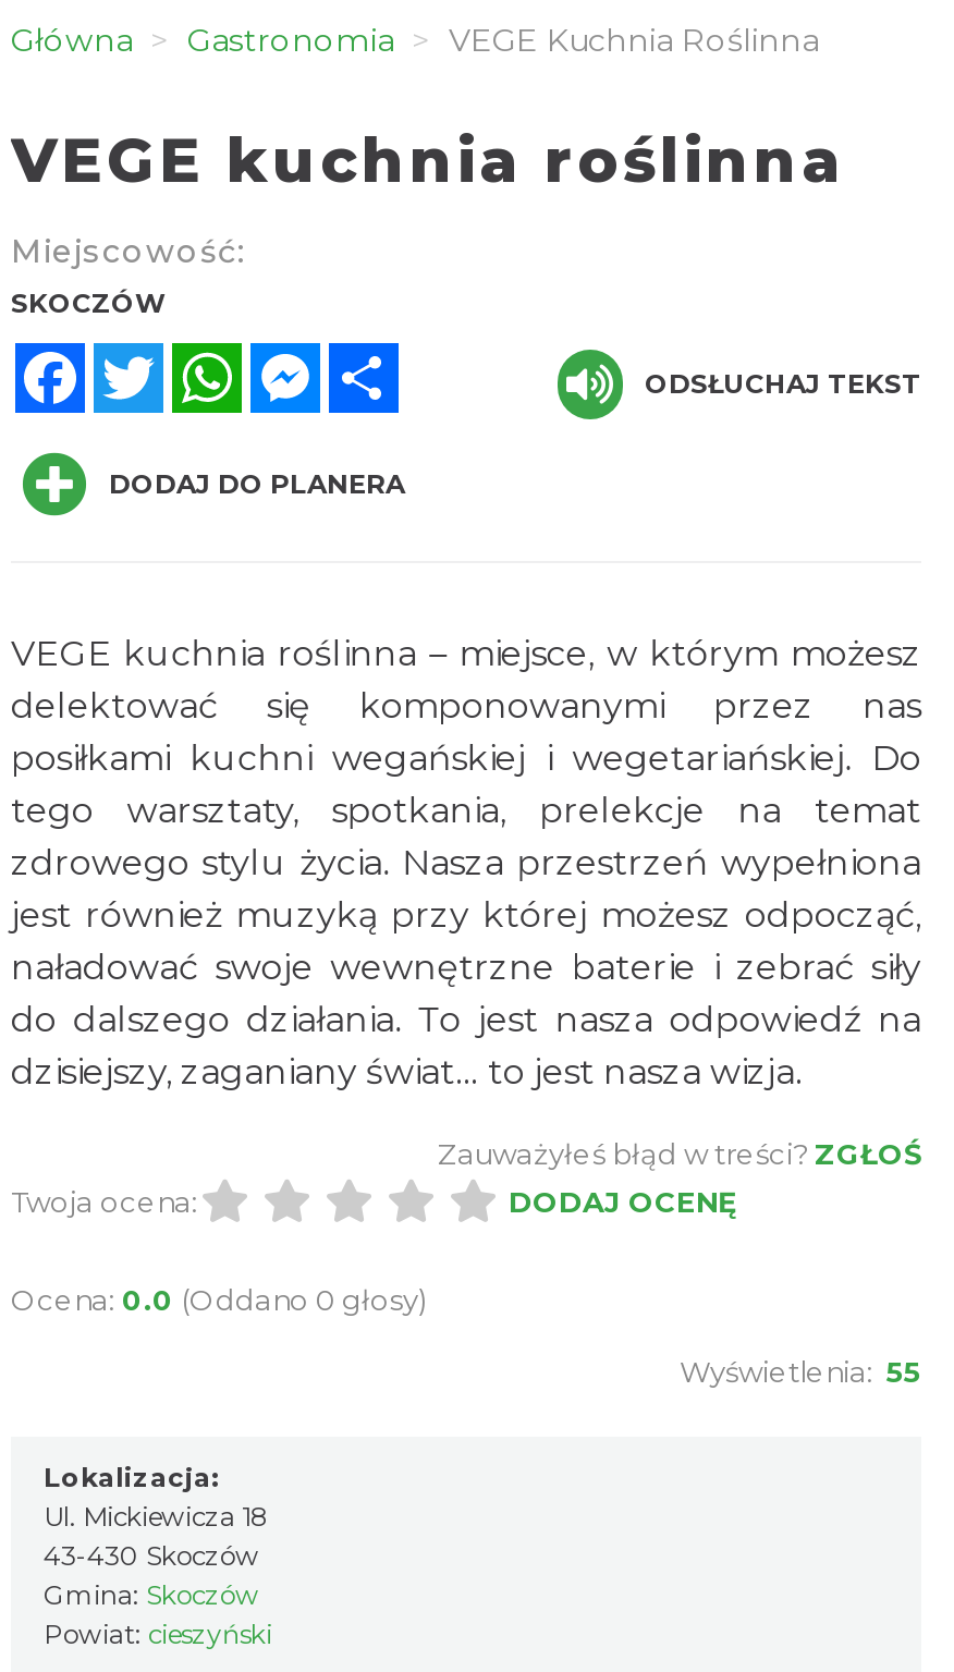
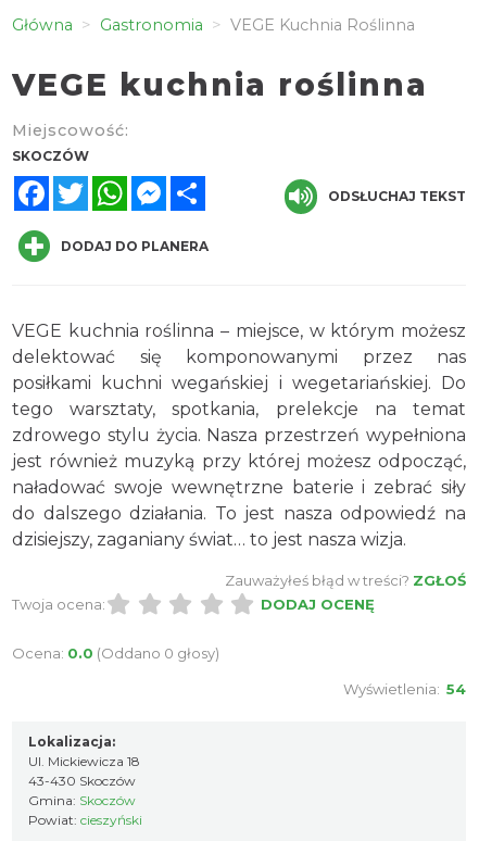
- Wyświetlenia: 55
+ Wyświetlenia: 54
